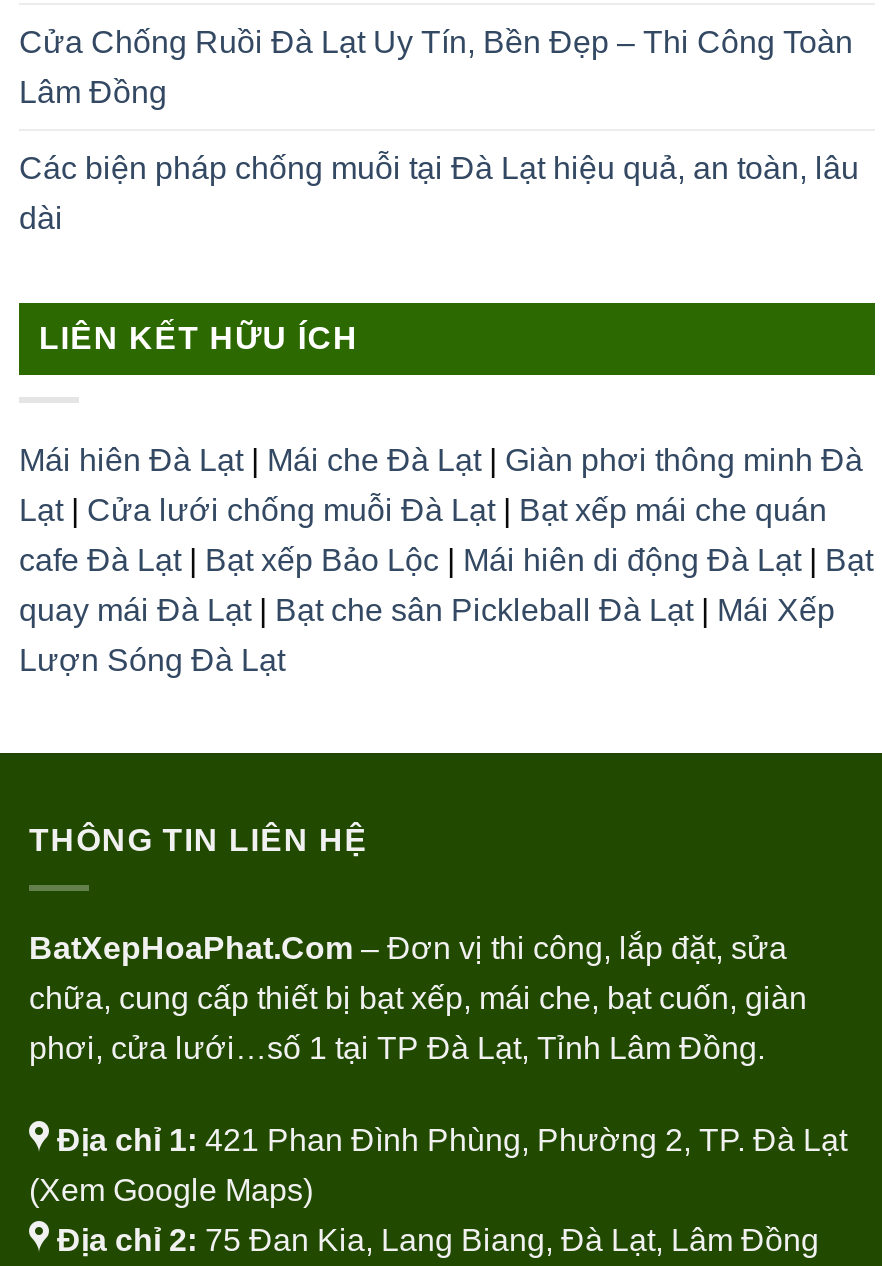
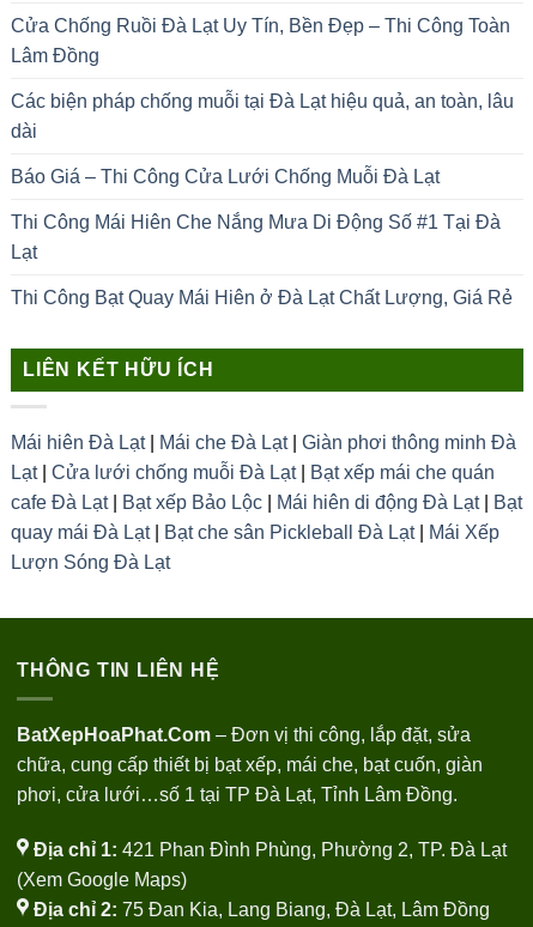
+ Báo Giá – Thi Công Cửa Lưới Chống Muỗi Đà Lạt
+ Thi Công Mái Hiên Che Nắng Mưa Di Động Số #1 Tại Đà
+ Lạt
+ Thi Công Bạt Quay Mái Hiên ở Đà Lạt Chất Lượng, Giá Rẻ
